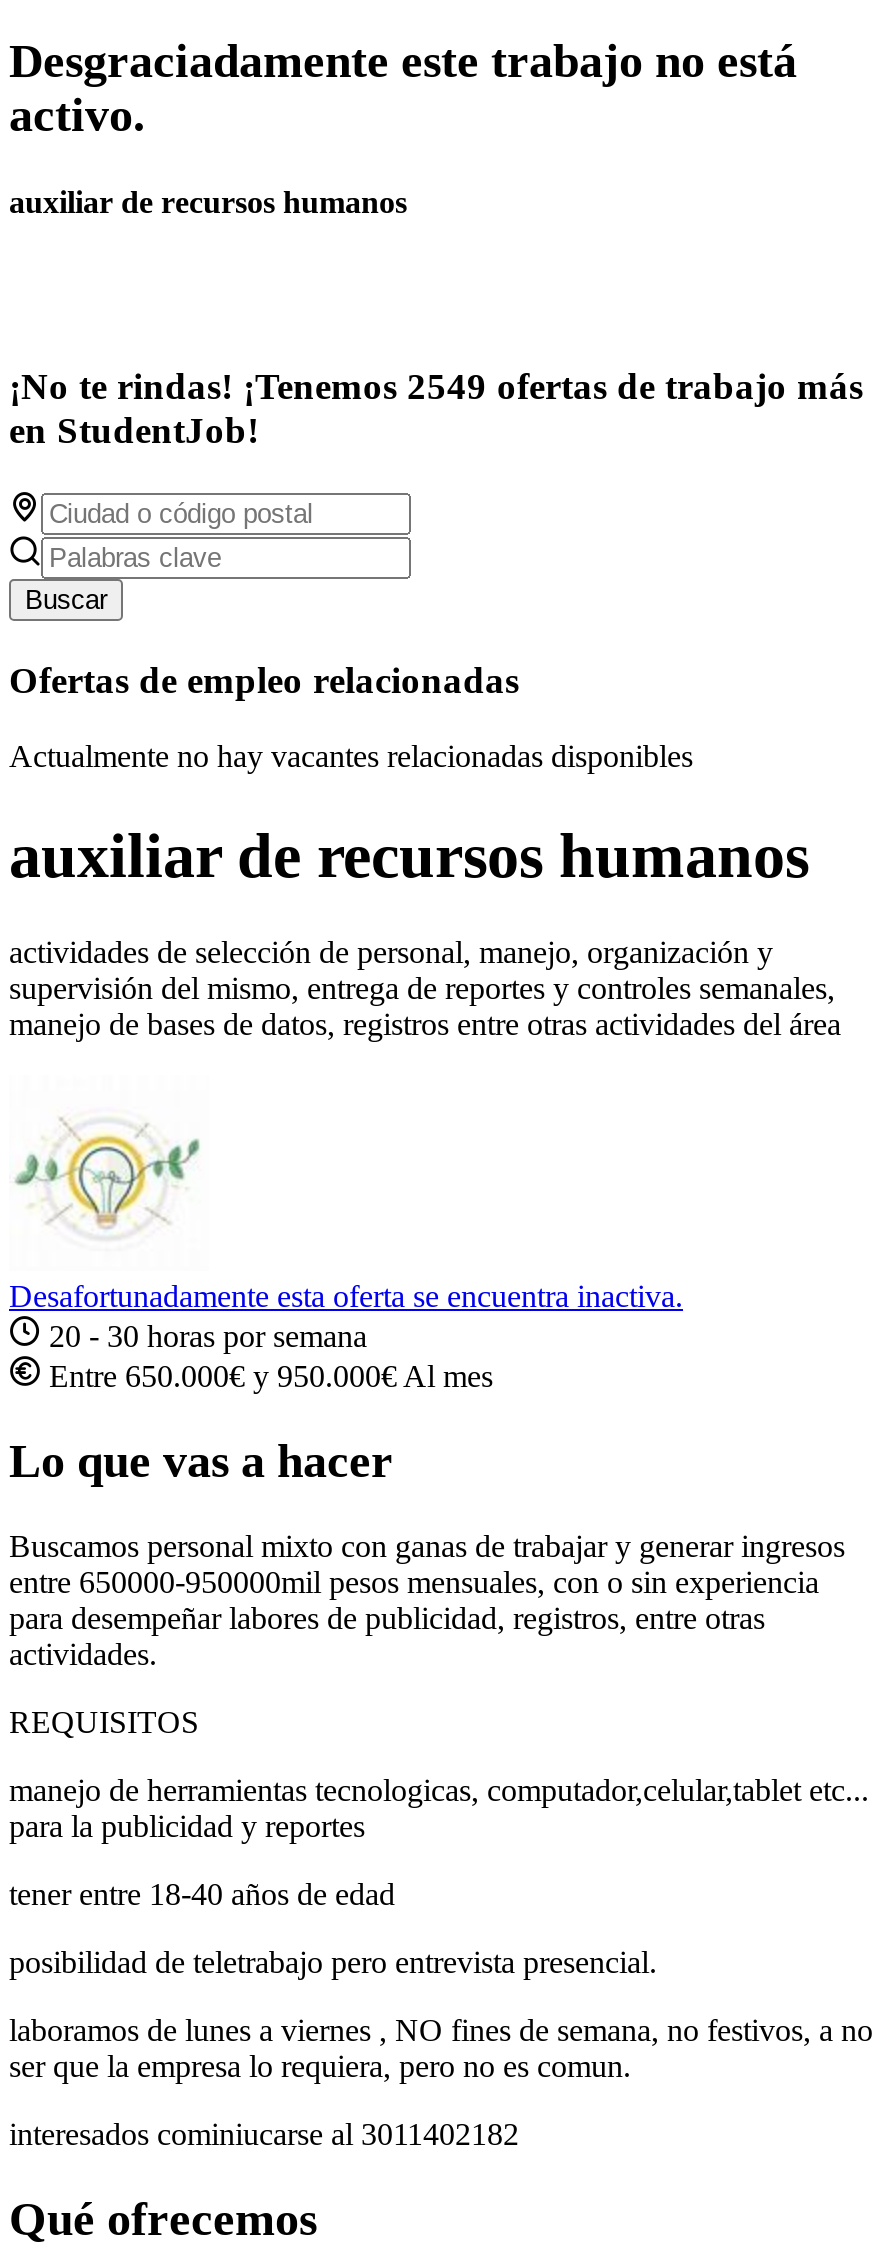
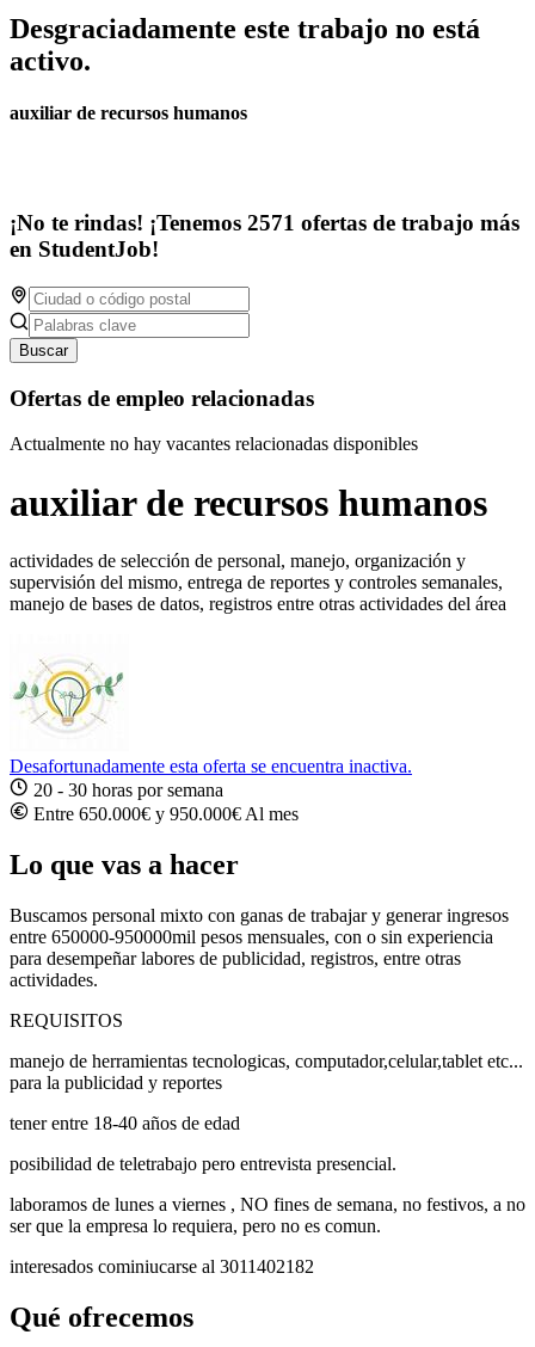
- ¡No te rindas! ¡Tenemos 2549 ofertas de trabajo más
+ ¡No te rindas! ¡Tenemos 2571 ofertas de trabajo más
